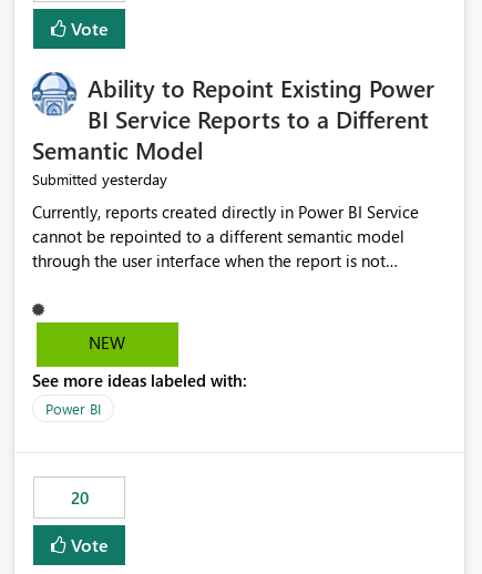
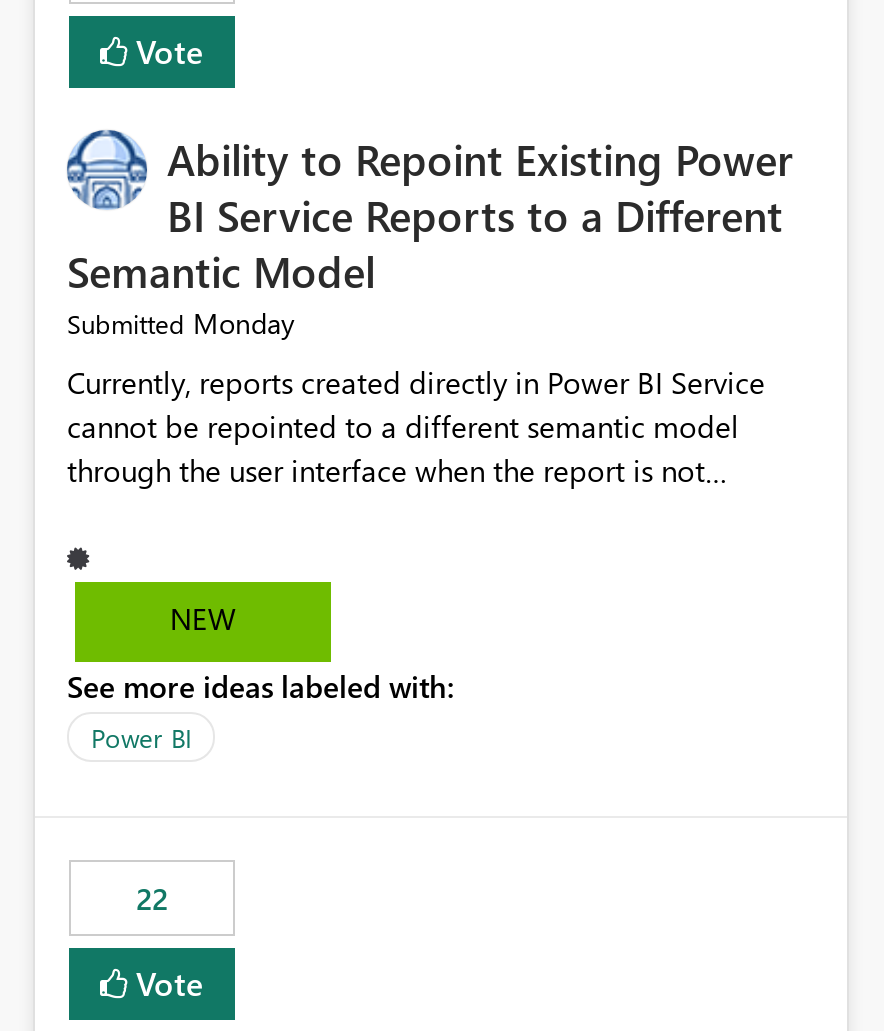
- Submitted yesterday
+ Submitted Monday

- 20
+ 22
